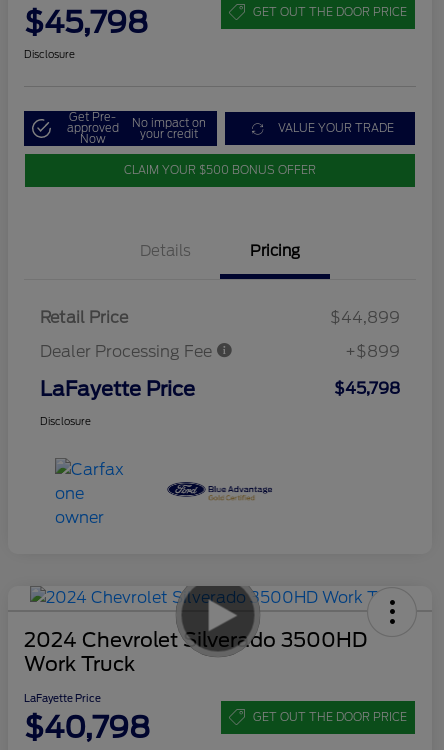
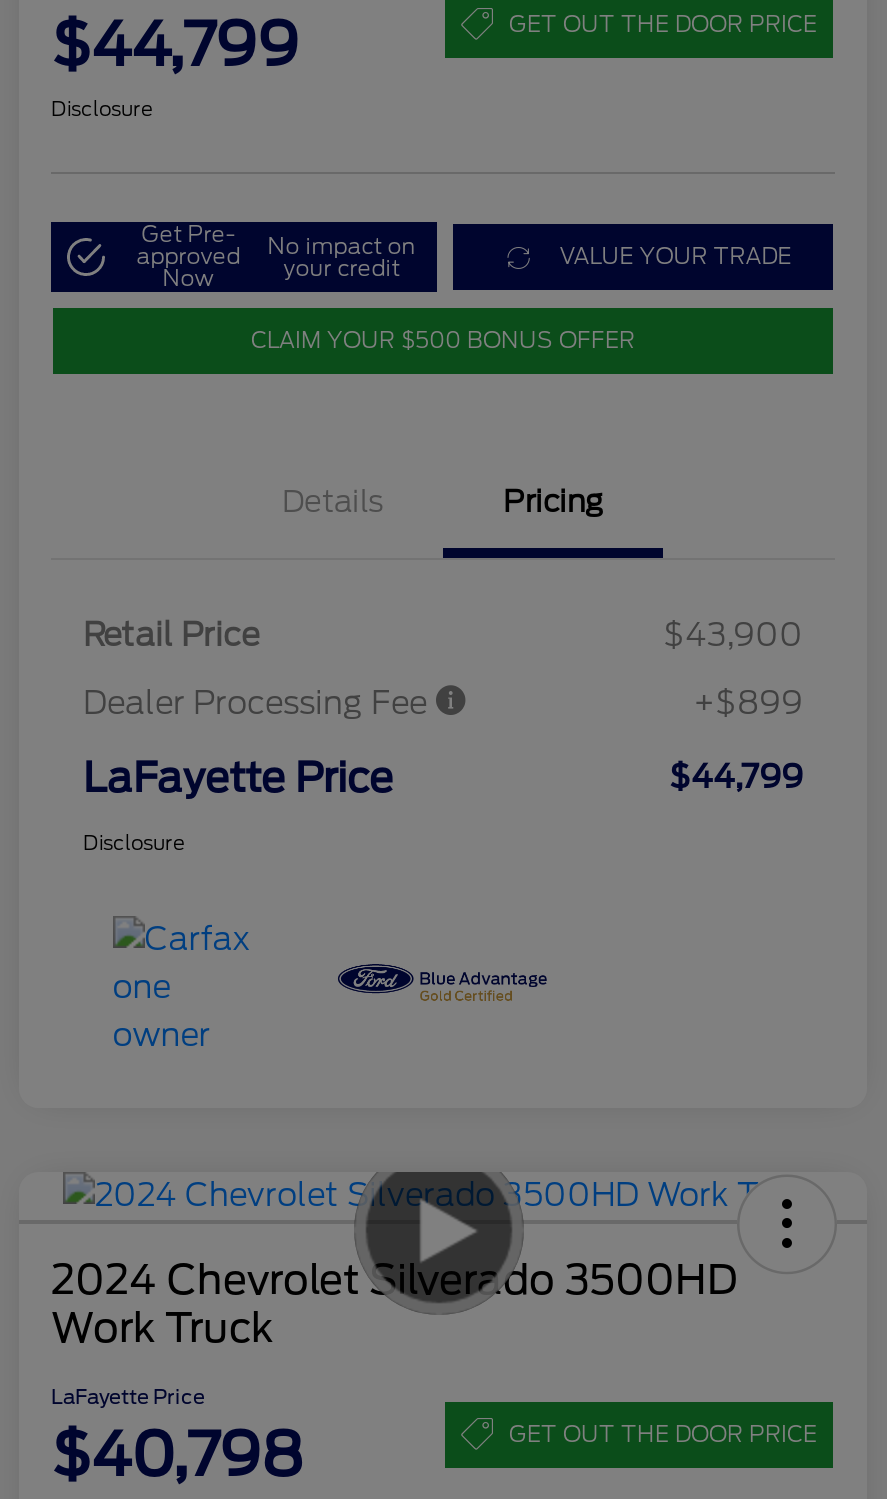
- $45,798
+ $44,799

- $44,899
+ $43,900

- $45,798
+ $44,799
